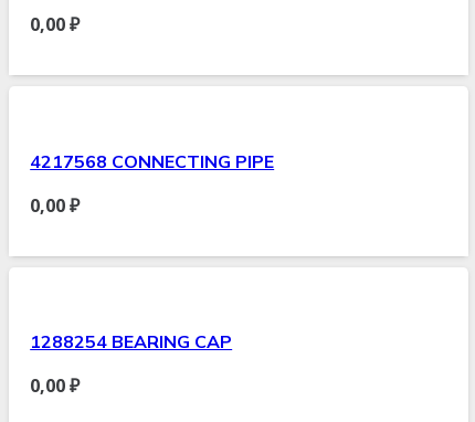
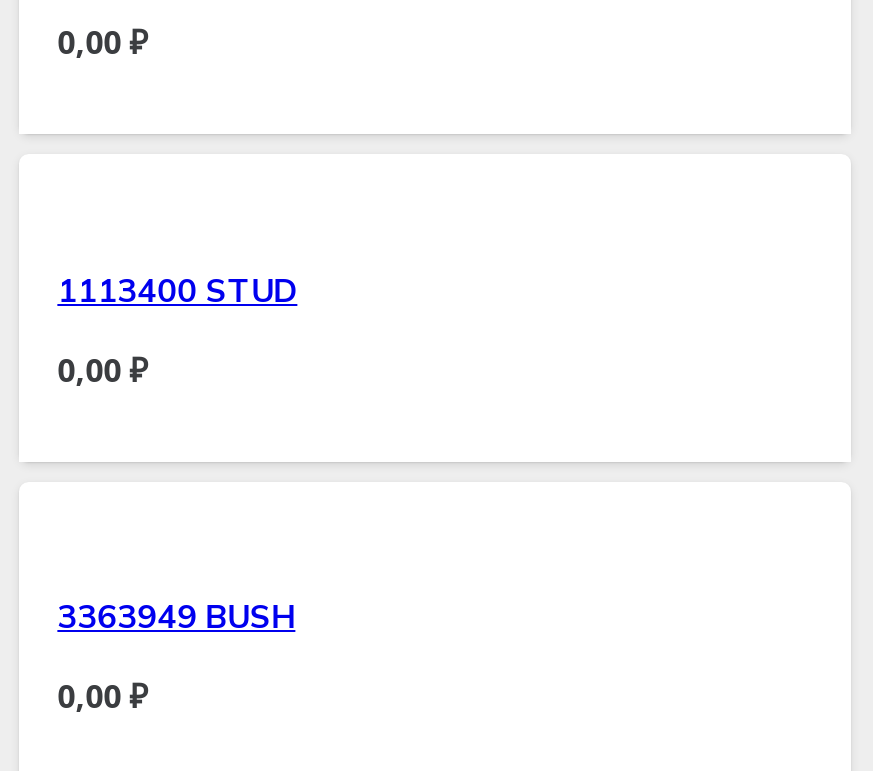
- 4217568 CONNECTING PIPE
+ 1113400 STUD

- 1288254 BEARING CAP
+ 3363949 BUSH
